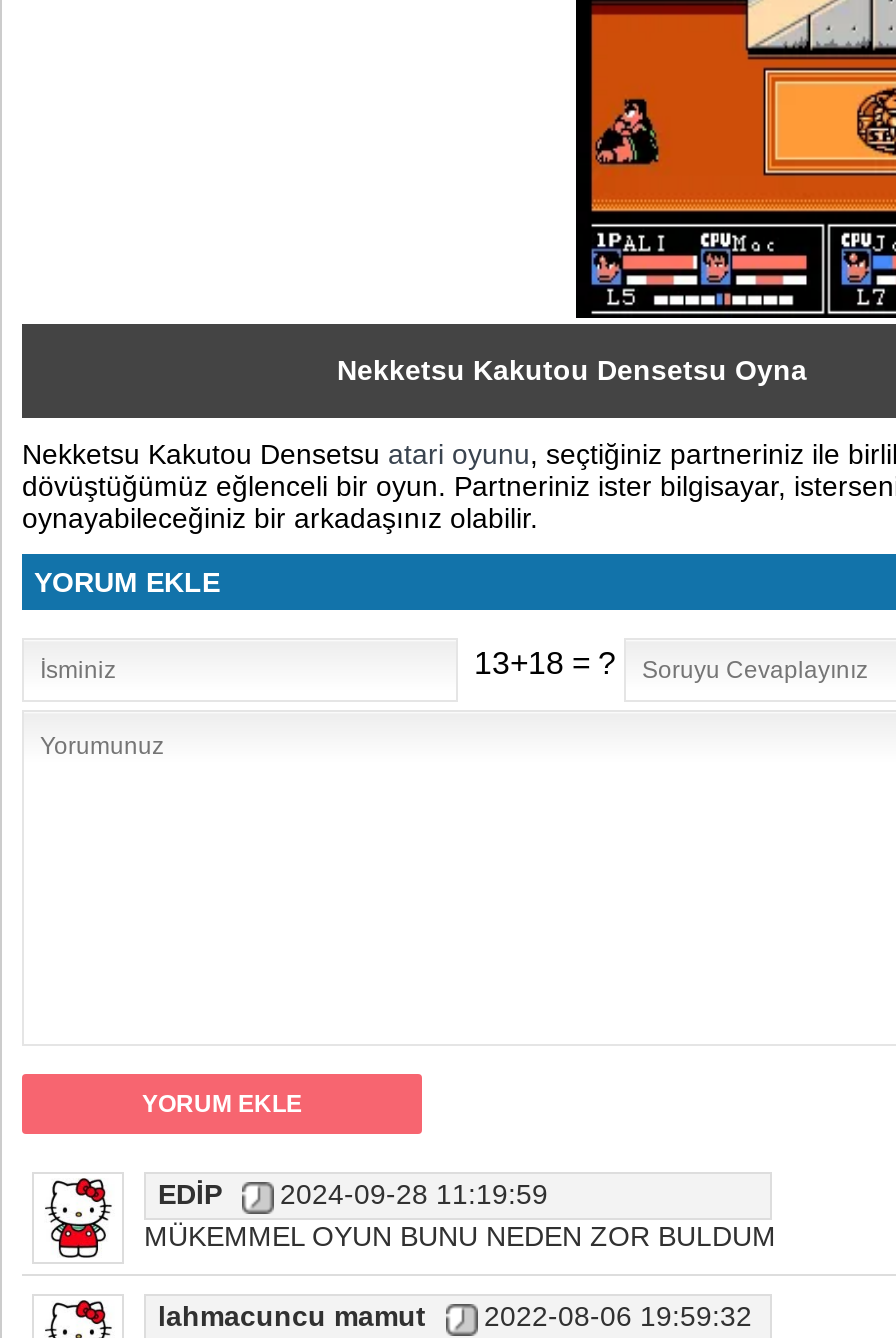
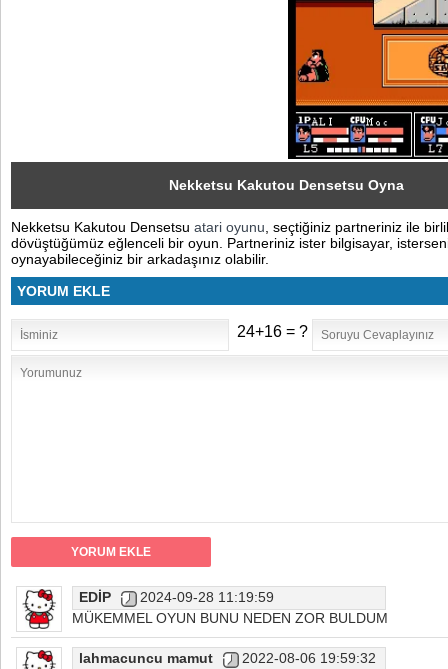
- 13+18 = ?
+ 24+16 = ?
